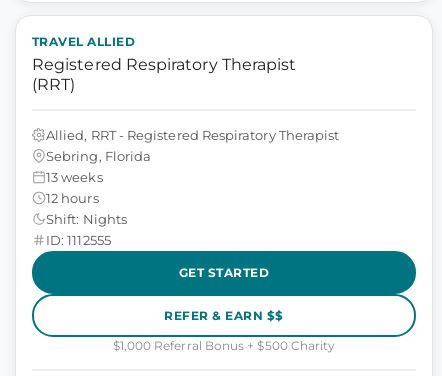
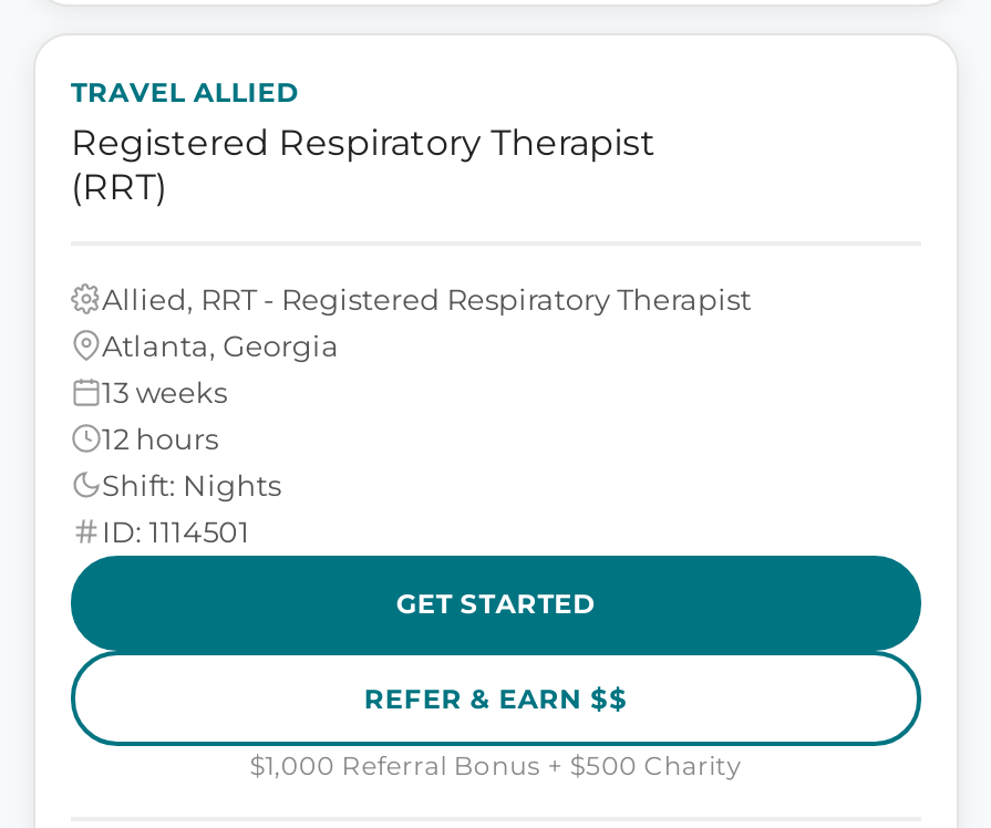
- Sebring, Florida
+ Atlanta, Georgia

- ID: 1112555
+ ID: 1114501
